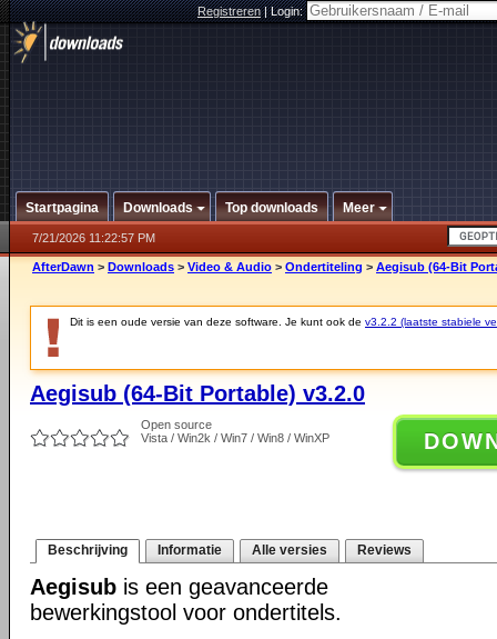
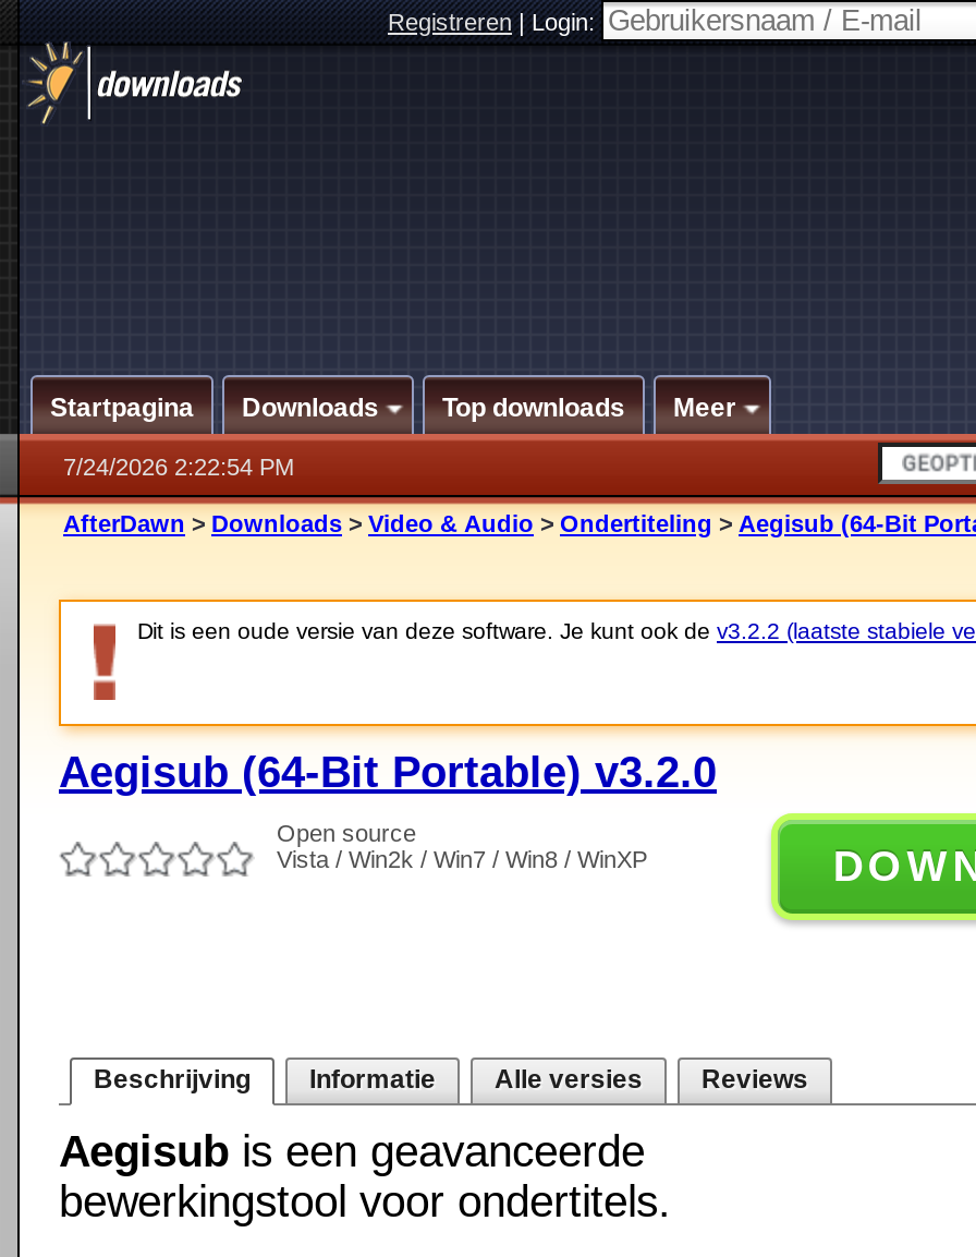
- 7/21/2026 11:22:57 PM
+ 7/24/2026 2:22:54 PM
